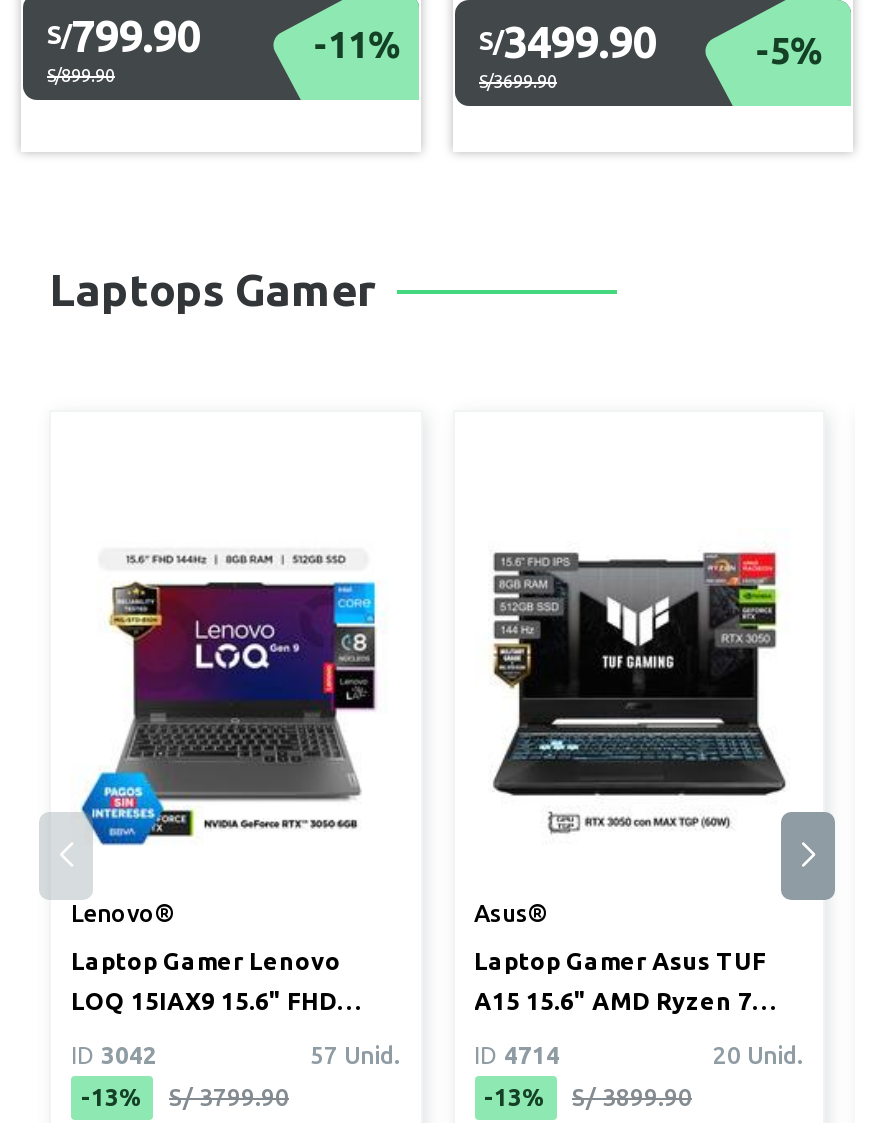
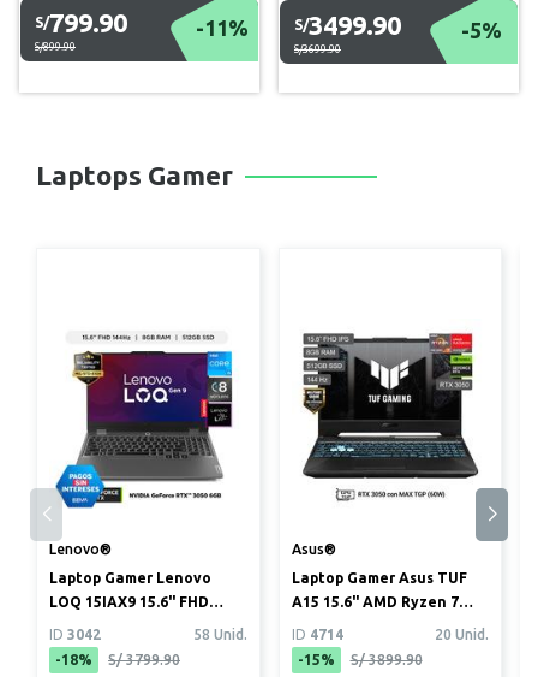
- 57 Unid.
+ 58 Unid.

- -13% S/ 3799.90
+ -18% S/ 3799.90

- -13% S/ 3899.90
+ -15% S/ 3899.90
